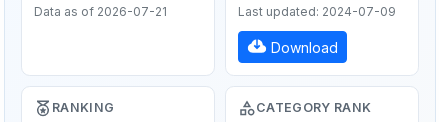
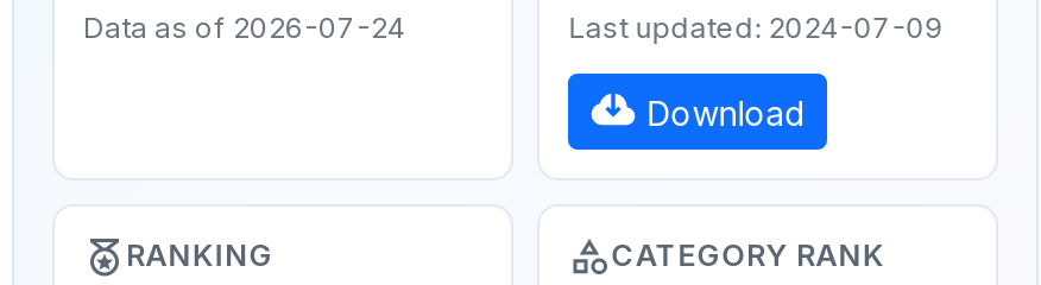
- Data as of 2026-07-21
+ Data as of 2026-07-24
